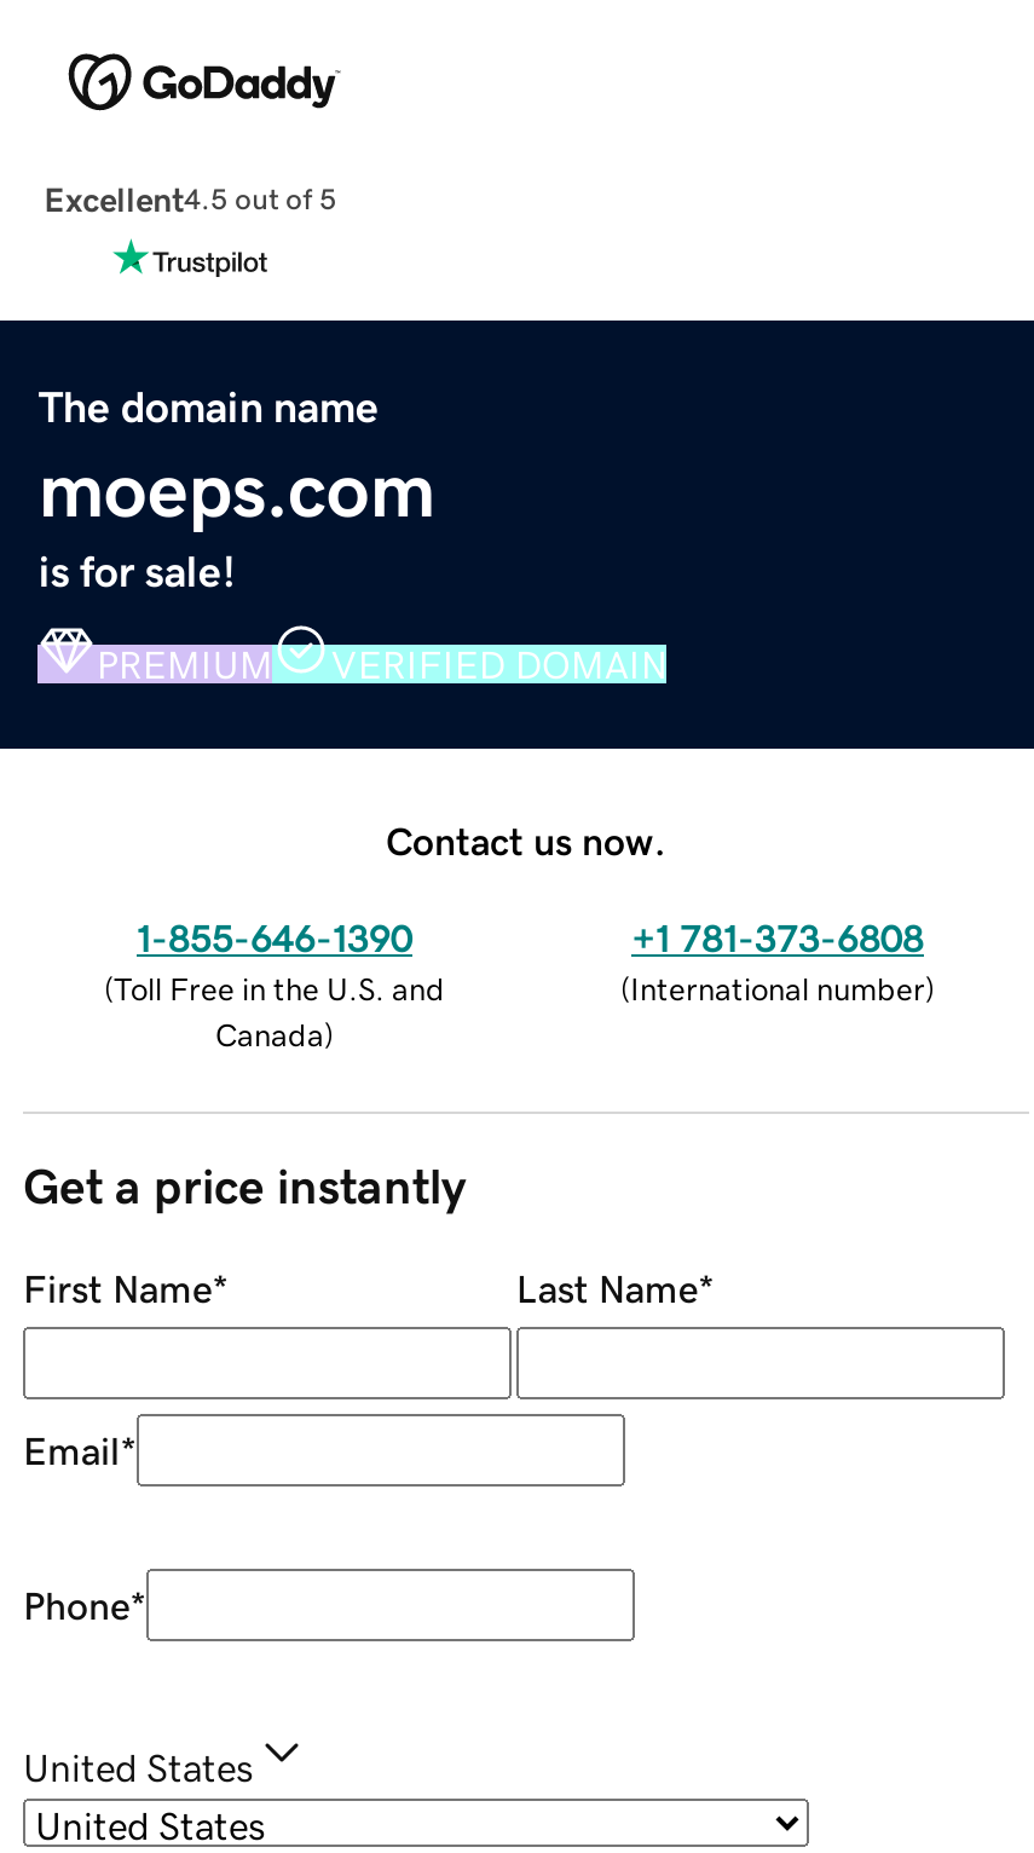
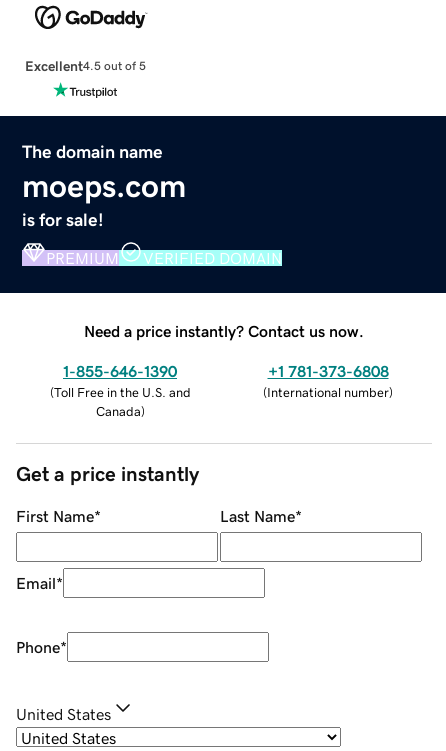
- Contact us now.
+ Need a price instantly? Contact us now.
